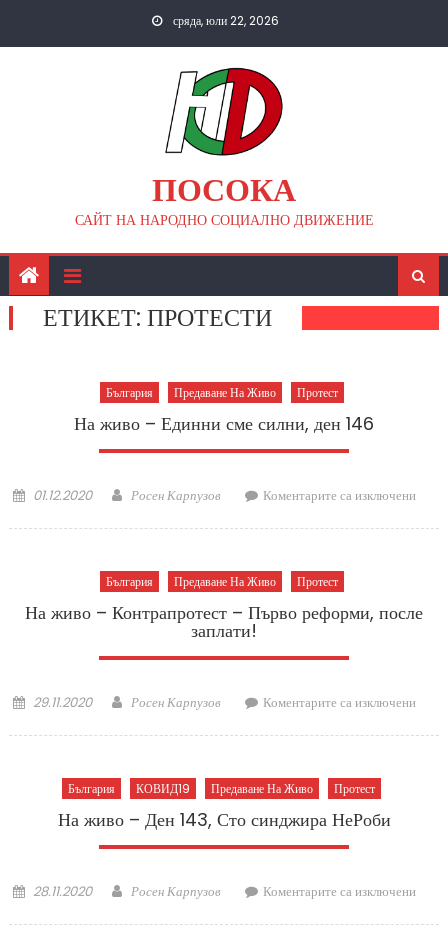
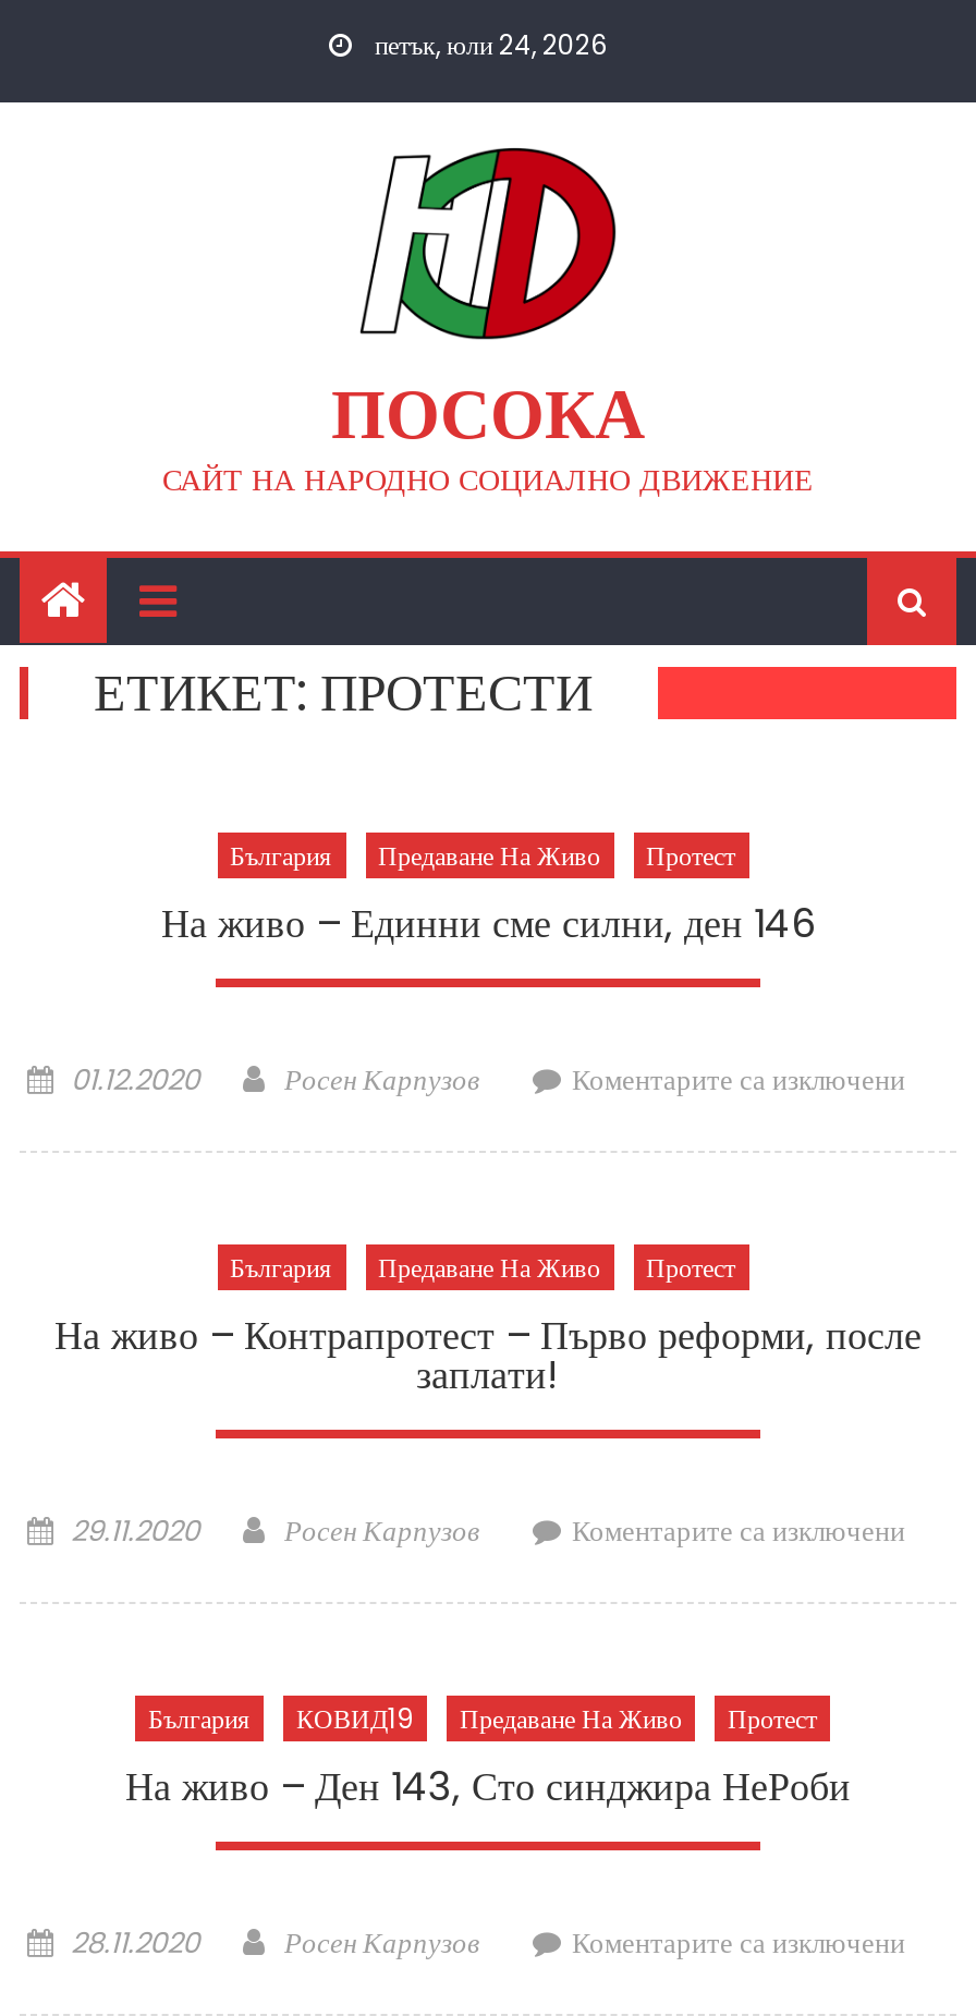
- сряда, юли 22, 2026
+ петък, юли 24, 2026
